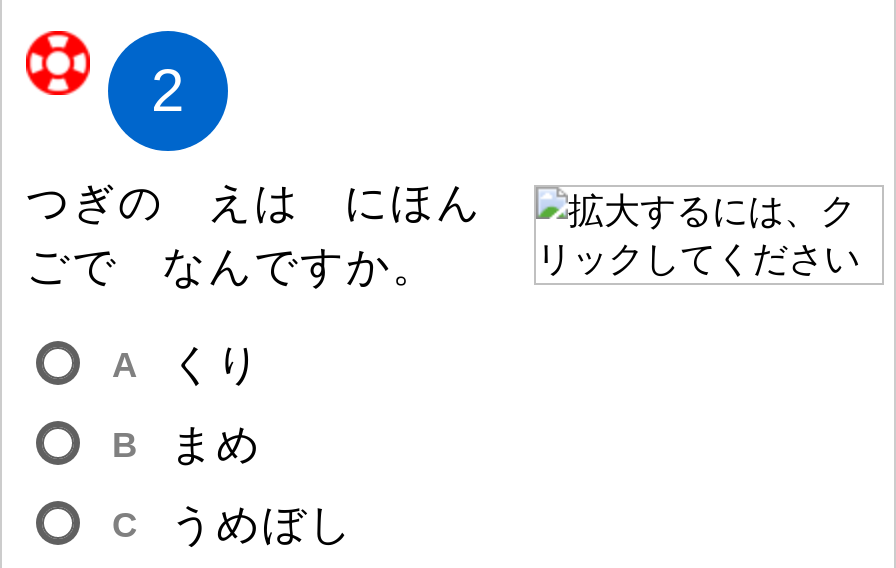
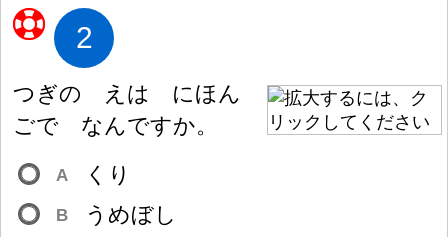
- まめ
- C
